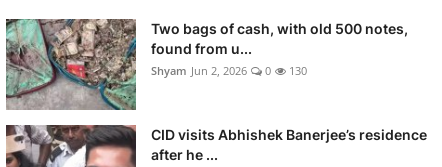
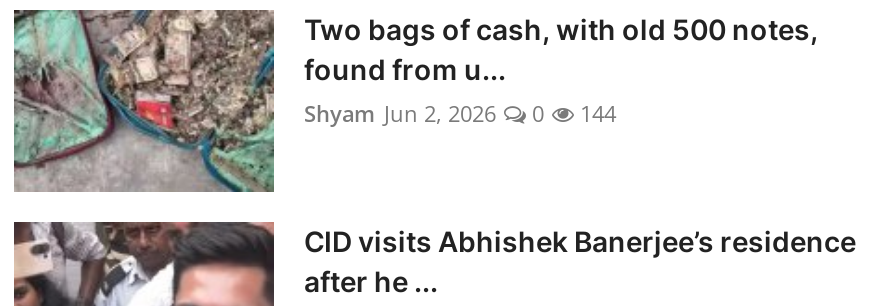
- Shyam Jun 2, 2026 0 130
+ Shyam Jun 2, 2026 0 144
